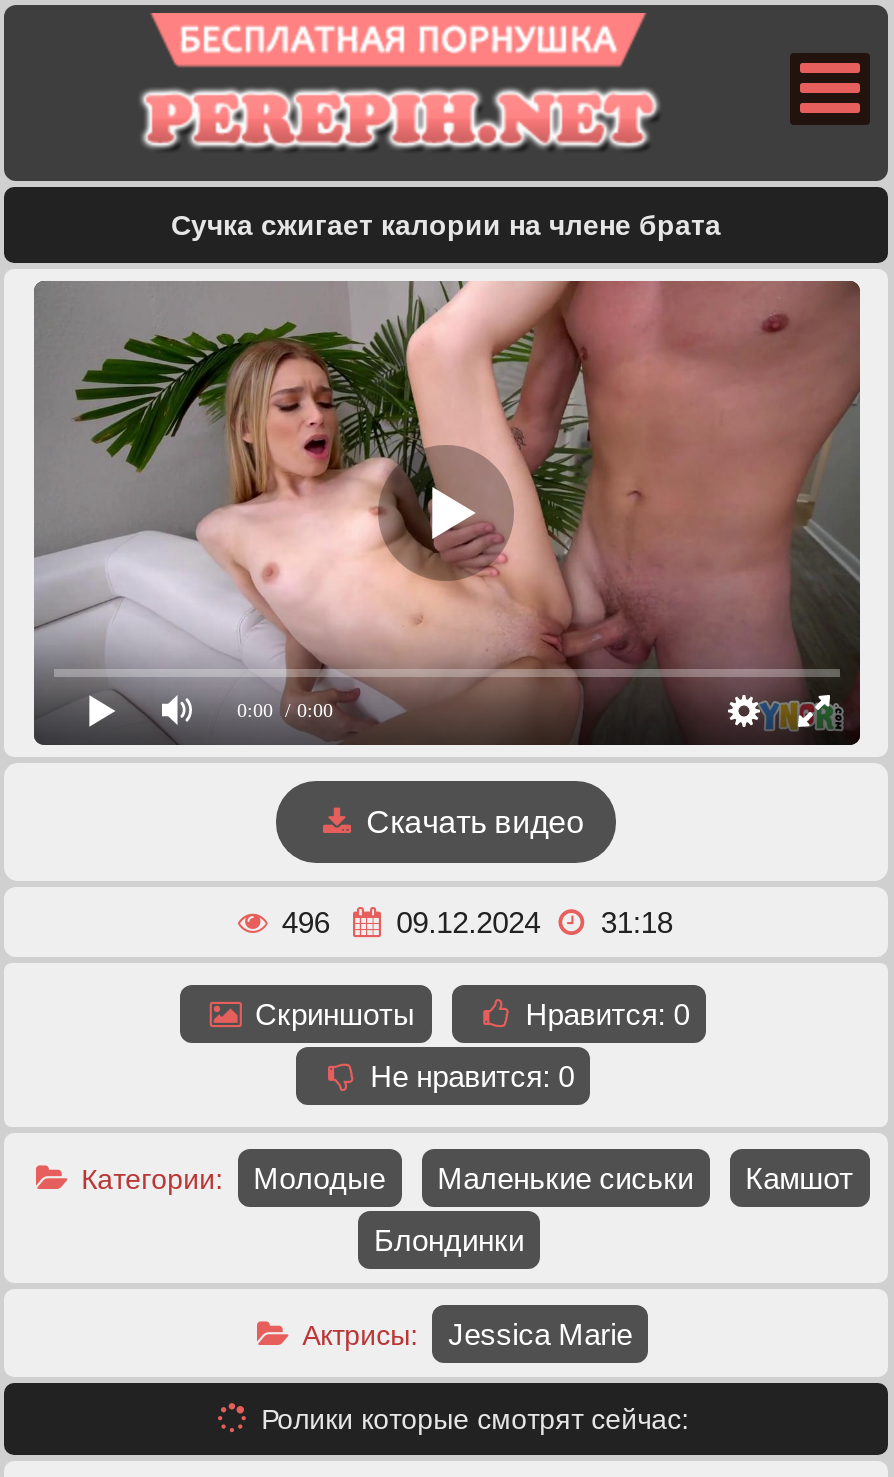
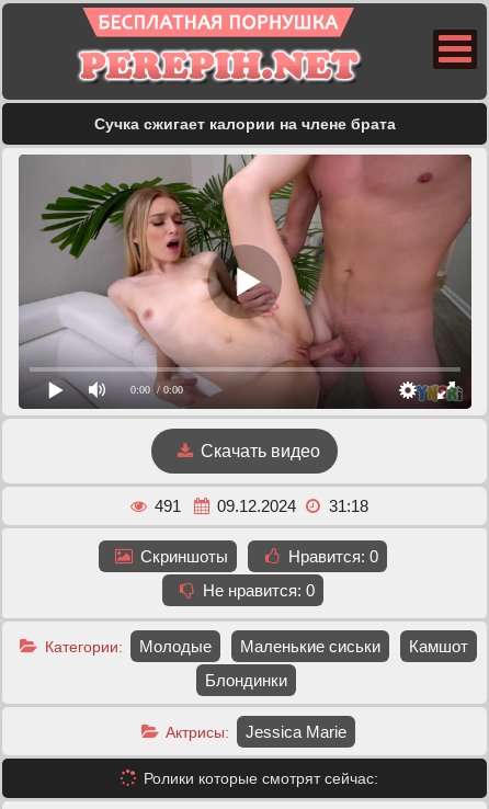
- 496 09.12.2024 31:18
+ 491 09.12.2024 31:18
